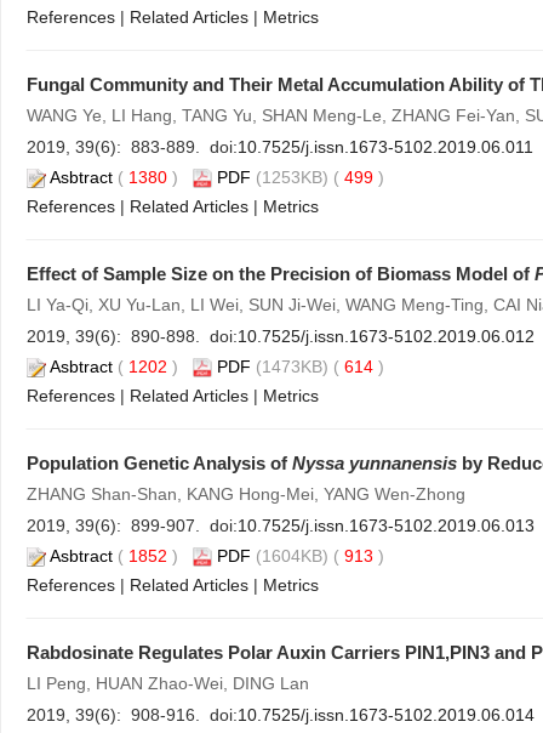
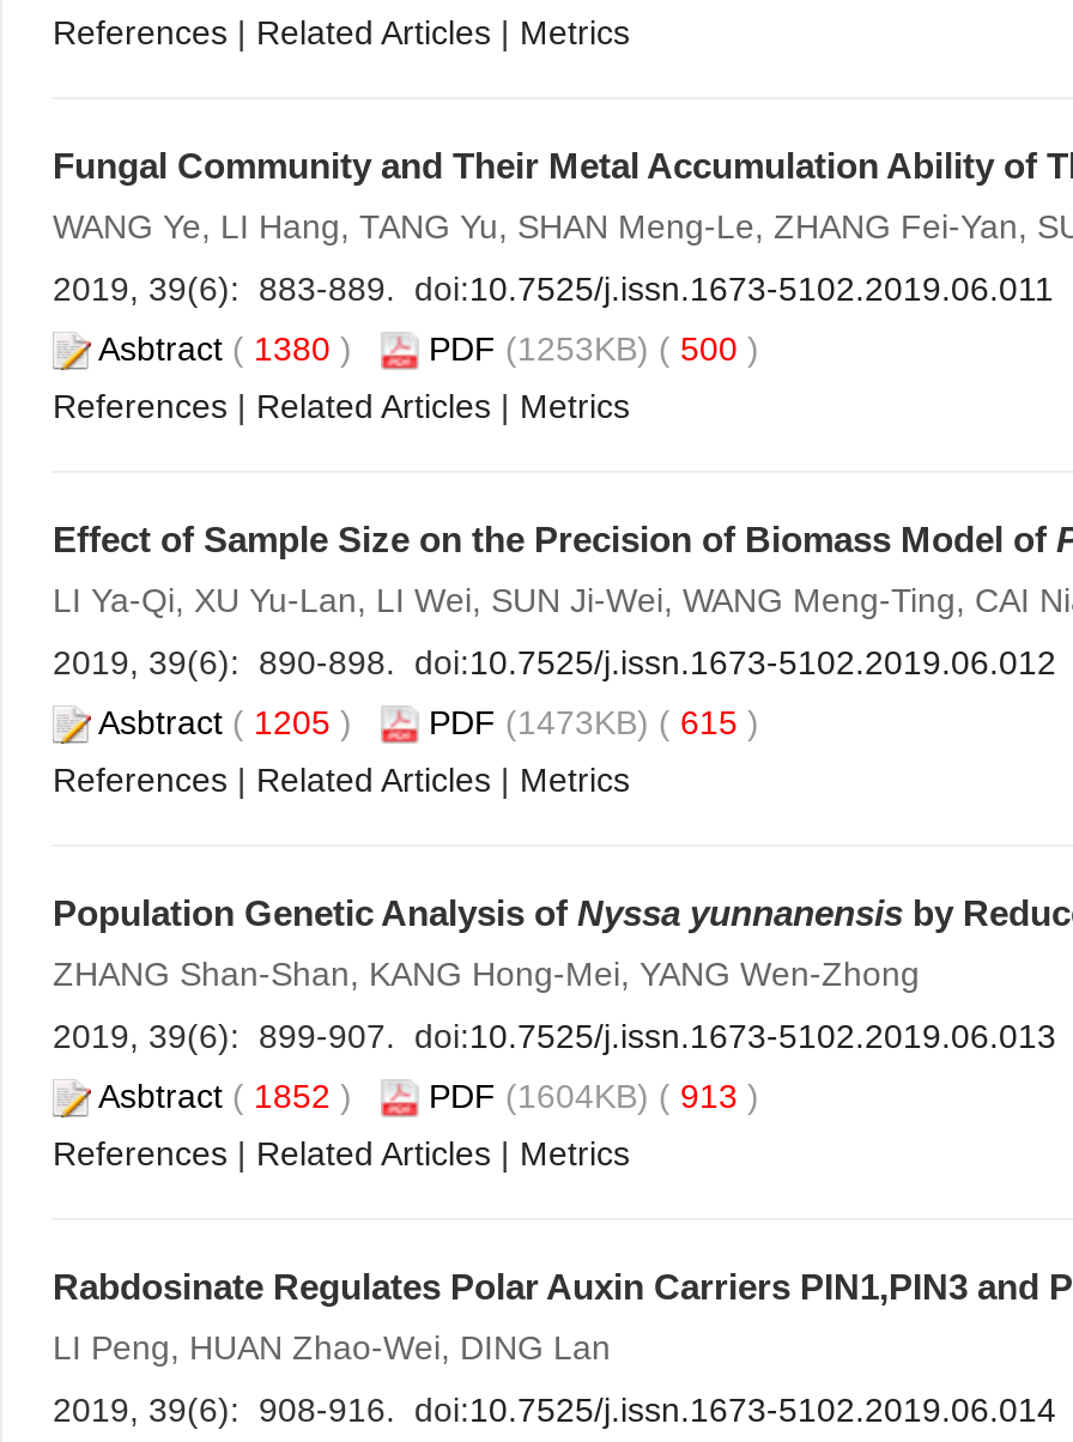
- Asbtract (1380) PDF (1253KB) (499)
+ Asbtract (1380) PDF (1253KB) (500)

- Asbtract (1202)
+ Asbtract (1205)

- PDF (1473KB) (614)
+ PDF (1473KB) (615)
